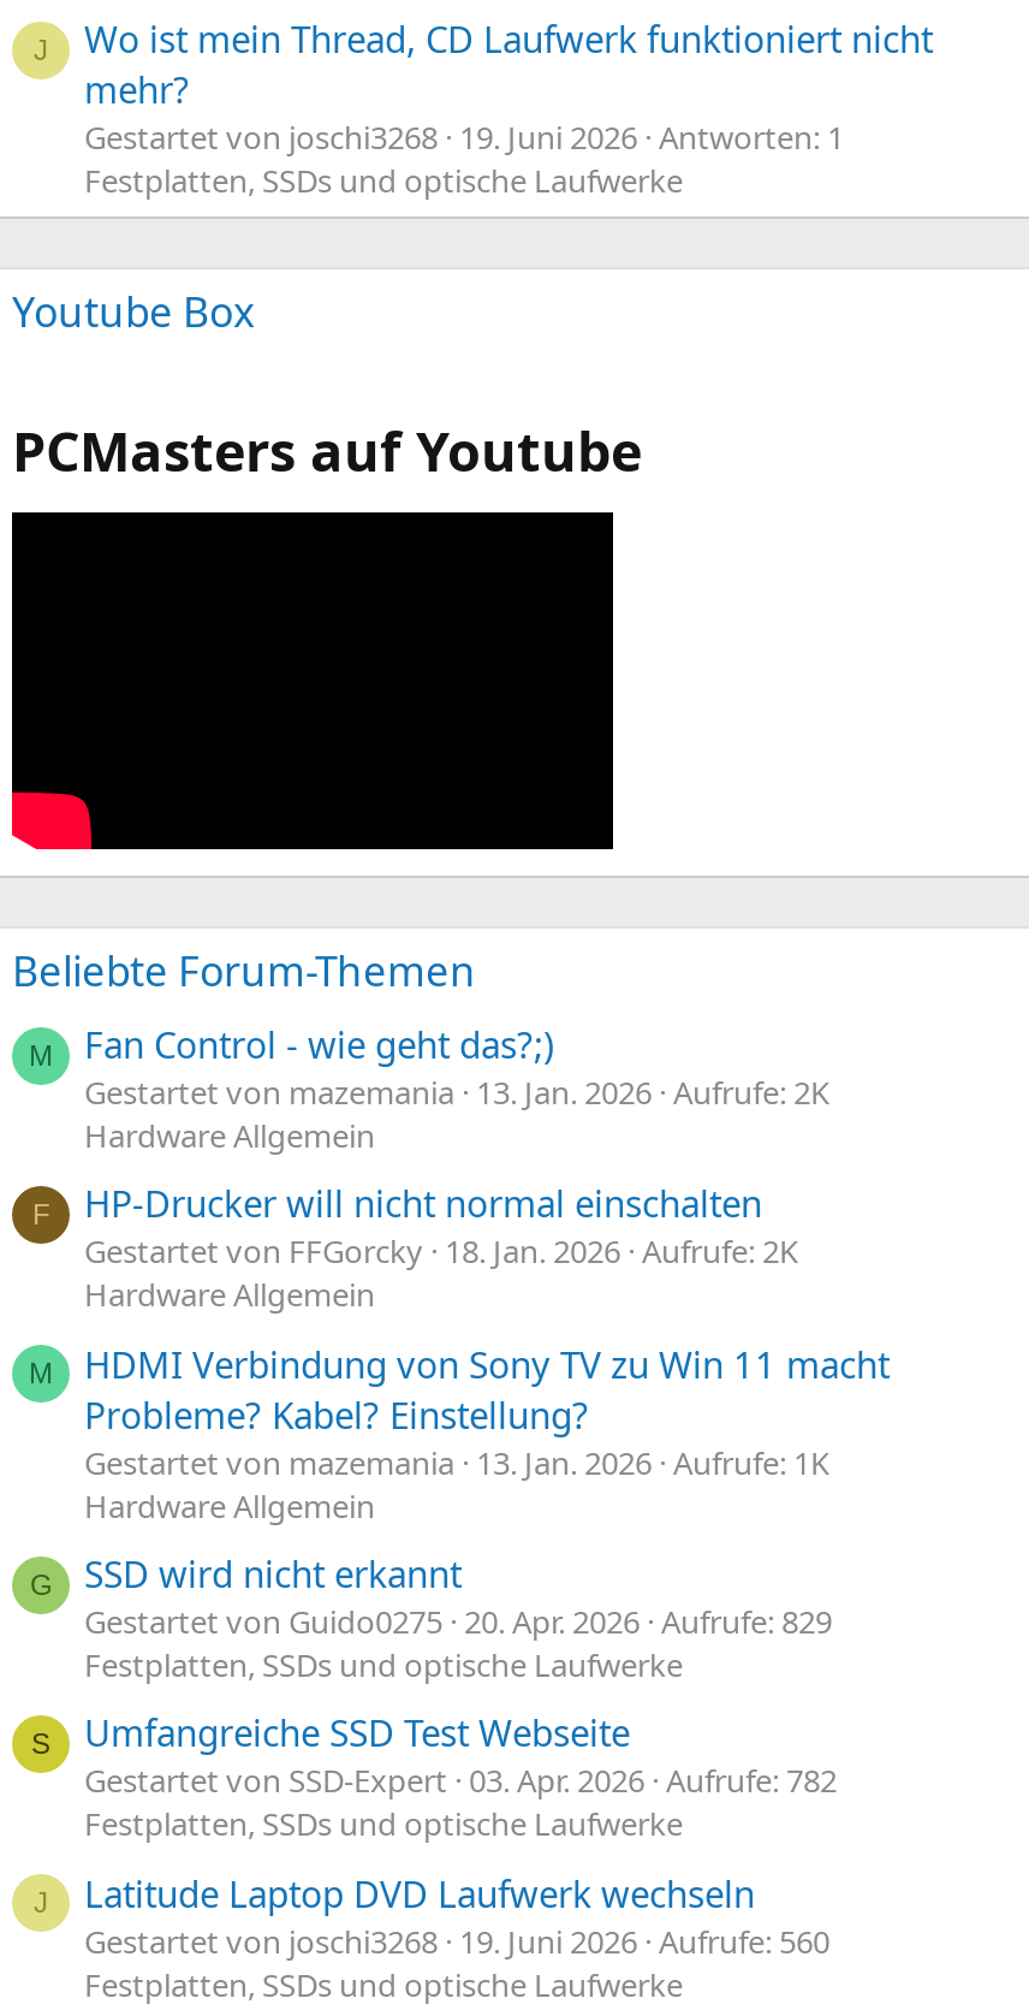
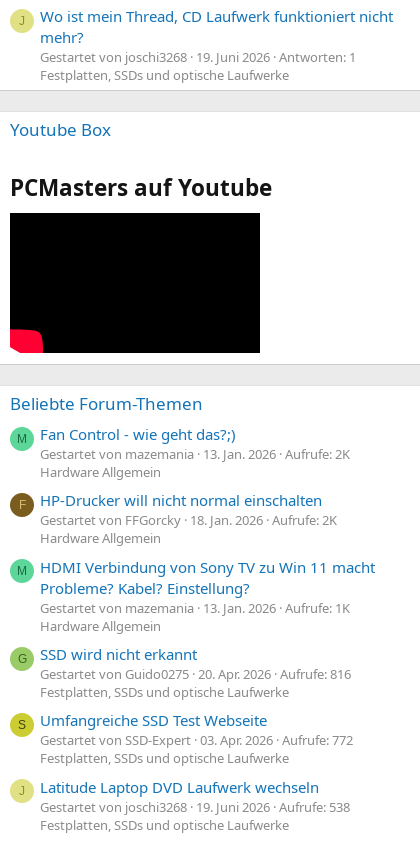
- Gestartet von Guido0275 20. Apr. 2026 Aufrufe: 829
+ Gestartet von Guido0275 20. Apr. 2026 Aufrufe: 816

- Gestartet von SSD-Expert 03. Apr. 2026 Aufrufe: 782
+ Gestartet von SSD-Expert 03. Apr. 2026 Aufrufe: 772

- Gestartet von joschi3268 19. Juni 2026 Aufrufe: 560
+ Gestartet von joschi3268 19. Juni 2026 Aufrufe: 538
